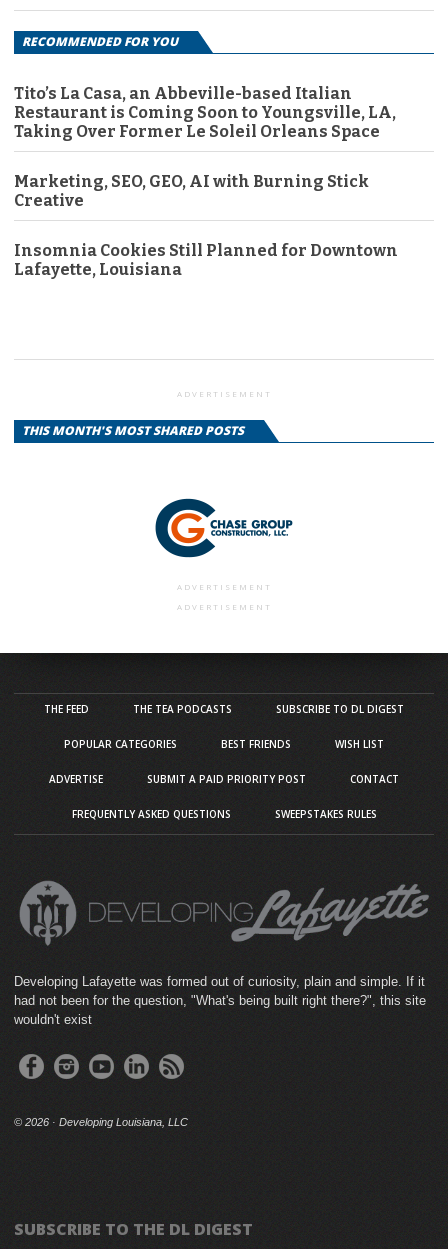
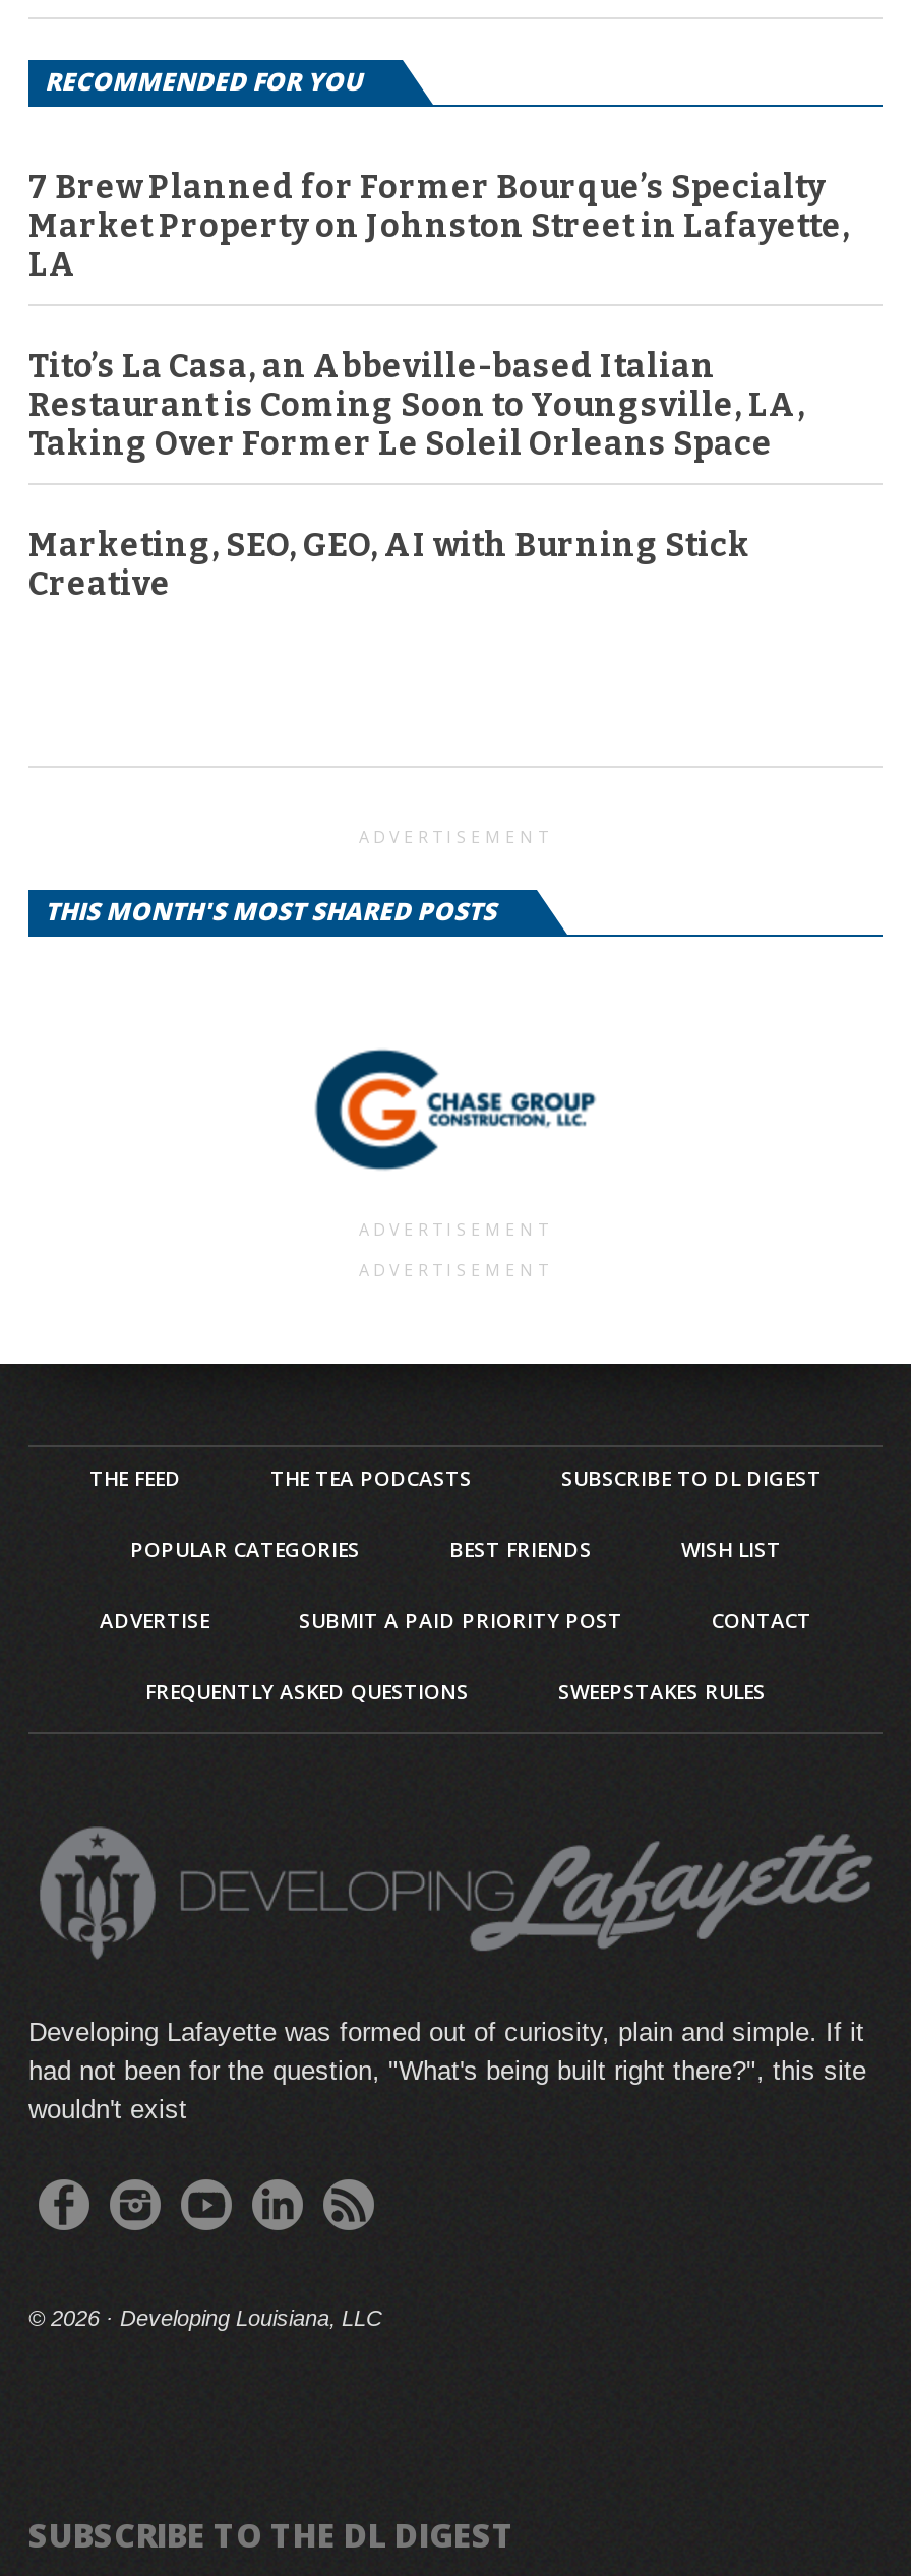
+ 7 Brew Planned for Former Bourque’s Specialty
+ Market Property on Johnston Street in Lafayette,
+ LA

moved down: Tito’s La Casa, an Abbeville-based Italian | Restaurant is Coming Soon to Youngsville, LA, | Taking Over Former Le Soleil Orleans Space | Marketing, SEO, GEO, AI with Burning Stick | Creative

- Insomnia Cookies Still Planned for Downtown
- Lafayette, Louisiana
